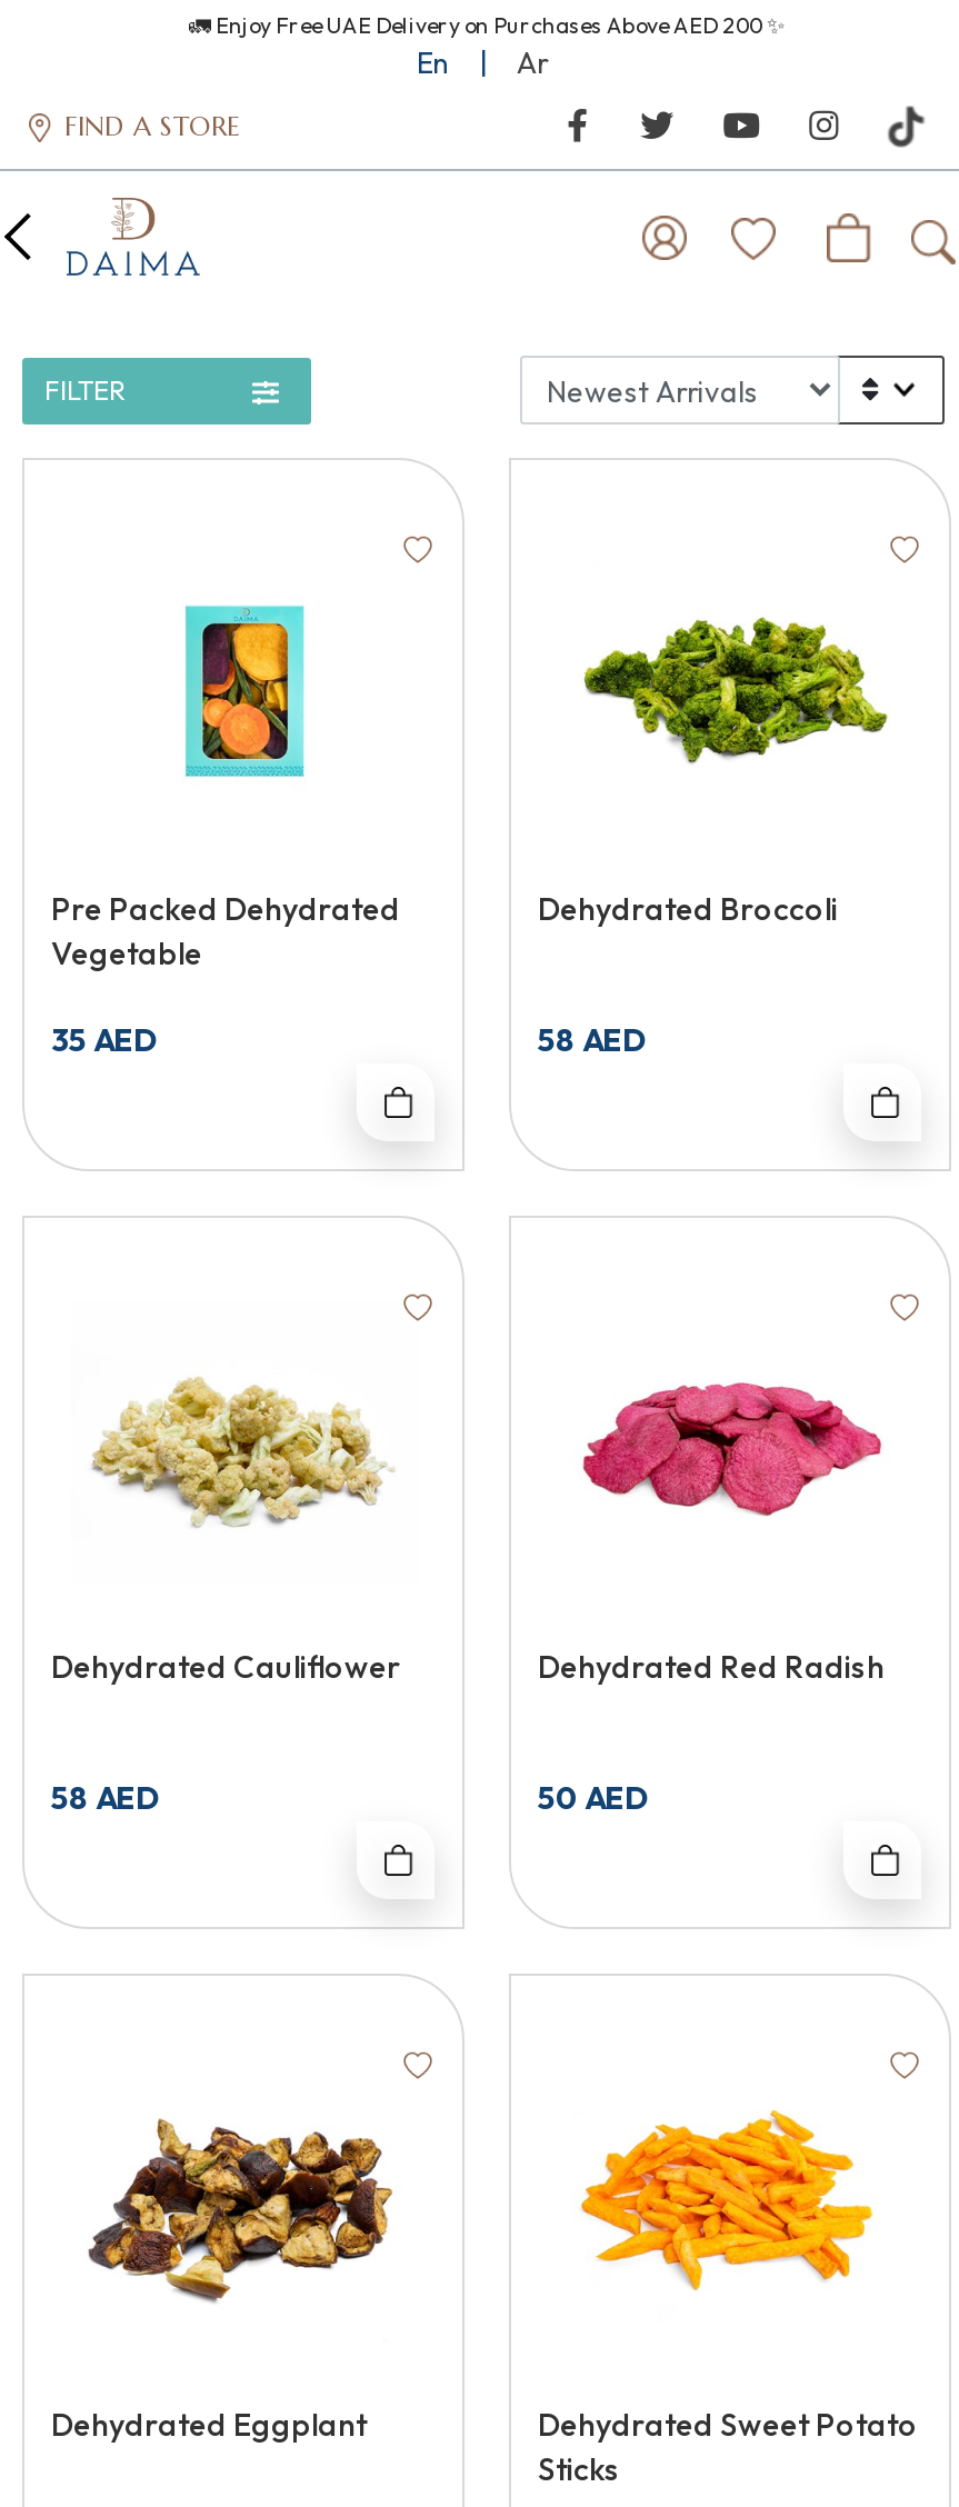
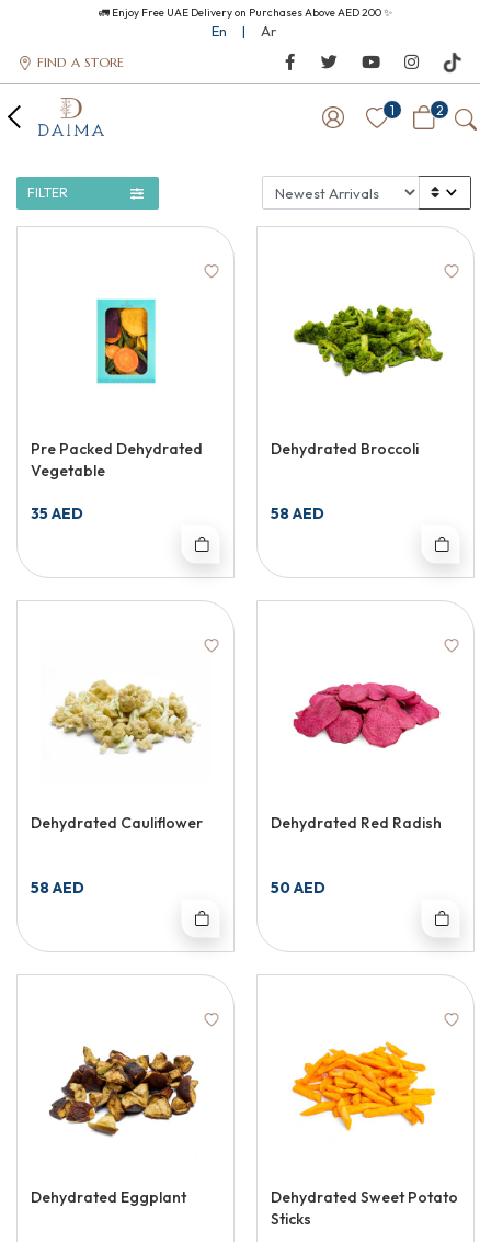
+ 1
+ 2
